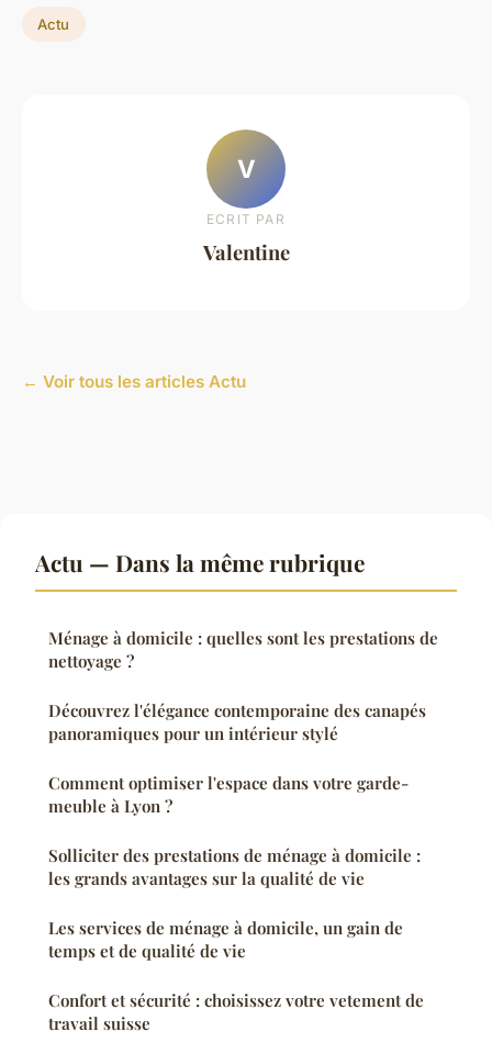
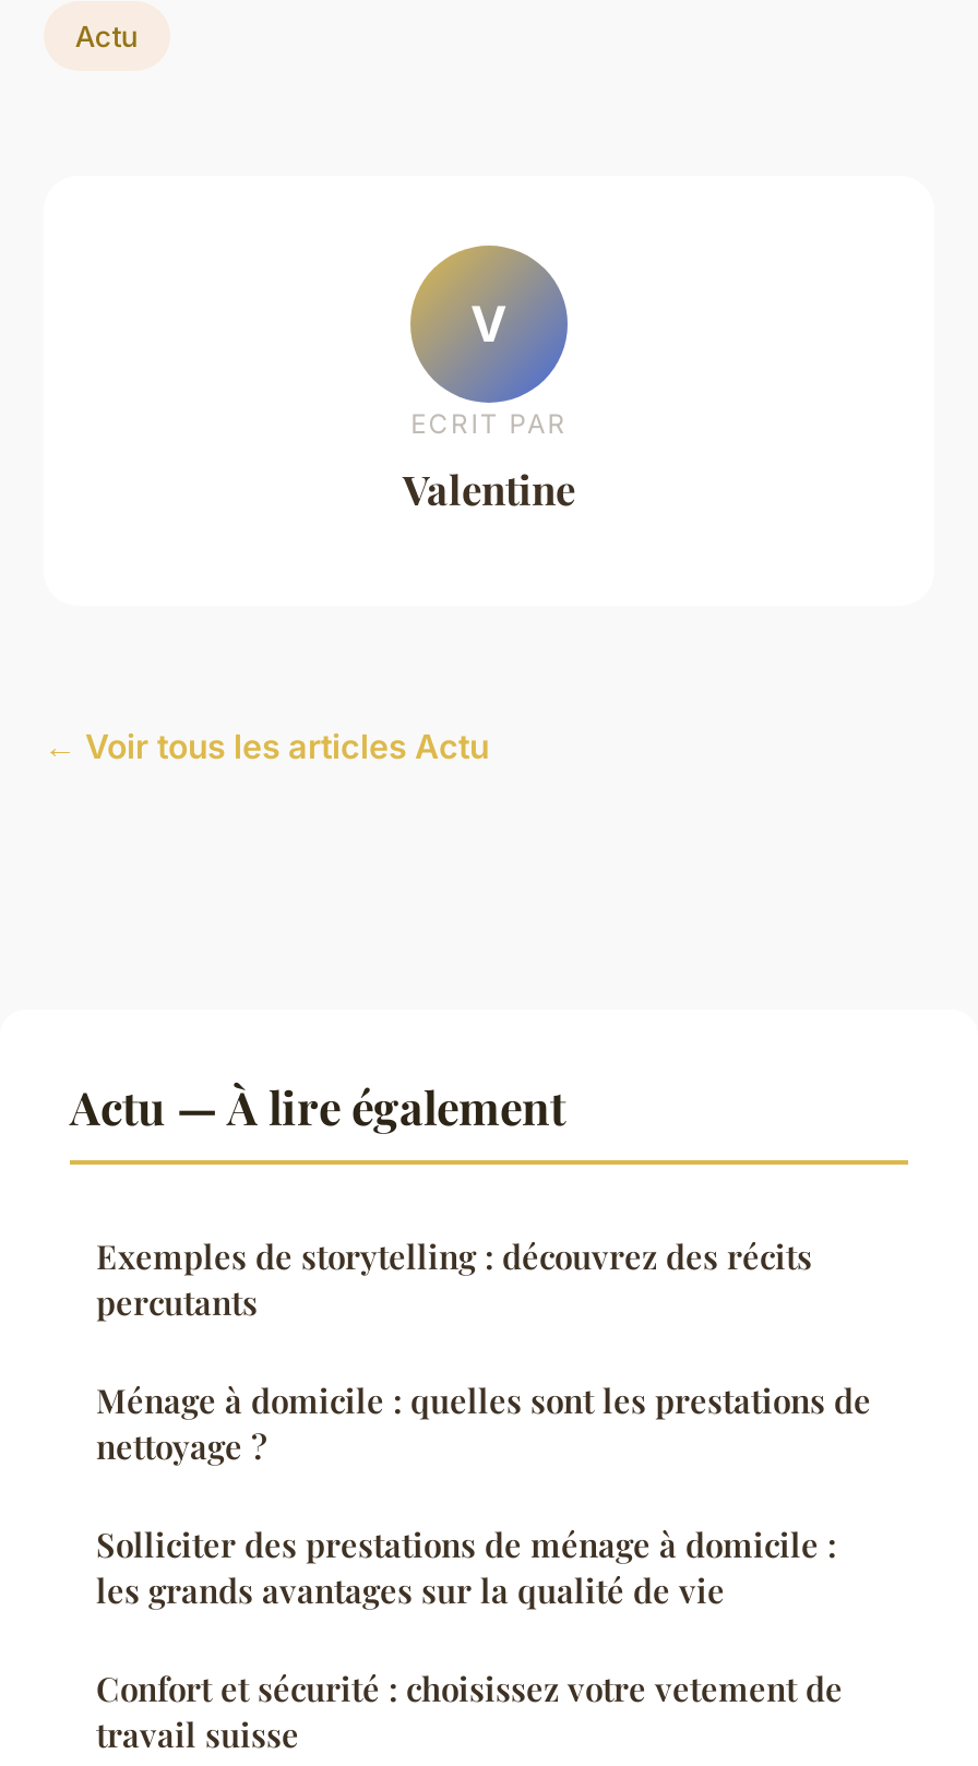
- Actu — Dans la même rubrique
+ Actu — À lire également
+ Exemples de storytelling : découvrez des récits
+ percutants

moved down: Ménage à domicile : quelles sont les prestations de | nettoyage ?

- Découvrez l'élégance contemporaine des canapés
- panoramiques pour un intérieur stylé
- Comment optimiser l'espace dans votre garde-
- meuble à Lyon ?

- Les services de ménage à domicile, un gain de
- temps et de qualité de vie
